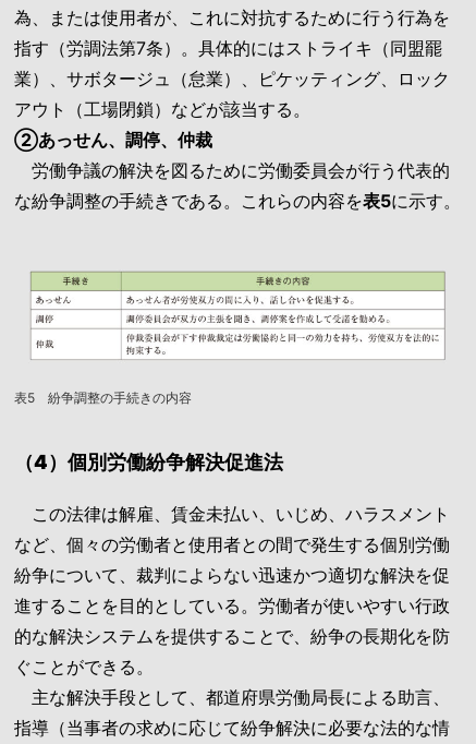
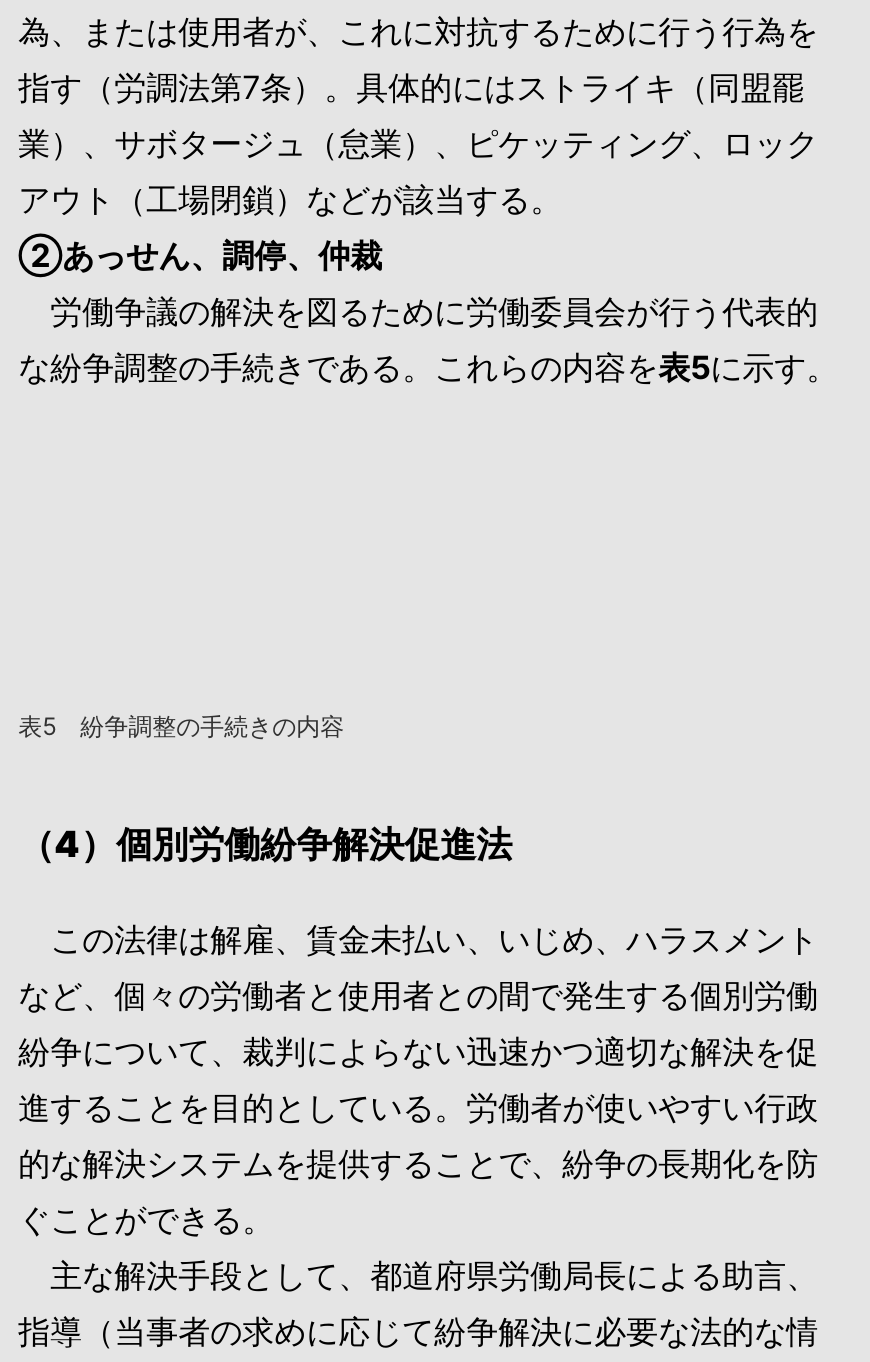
- [image]
